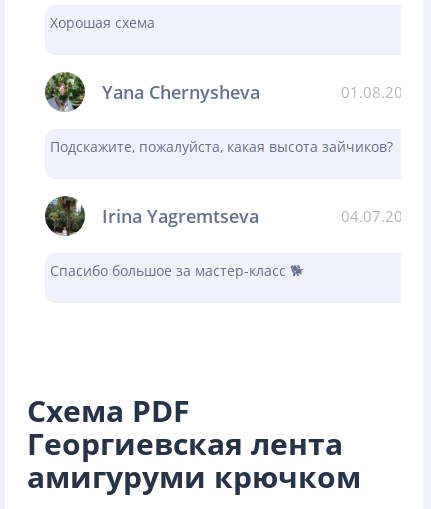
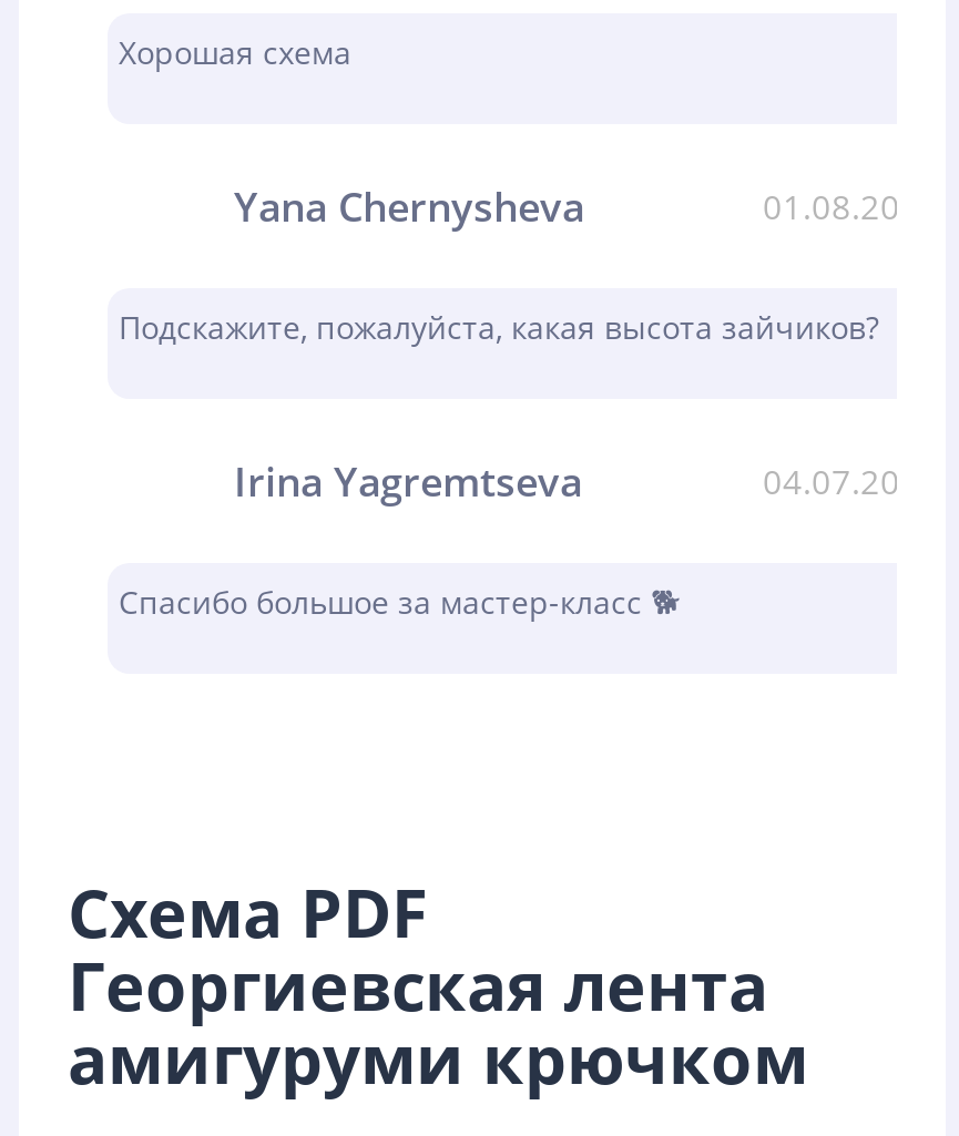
- [image]

- [image]
